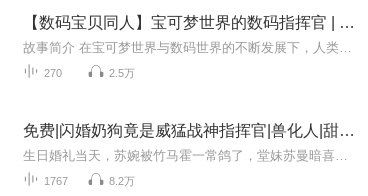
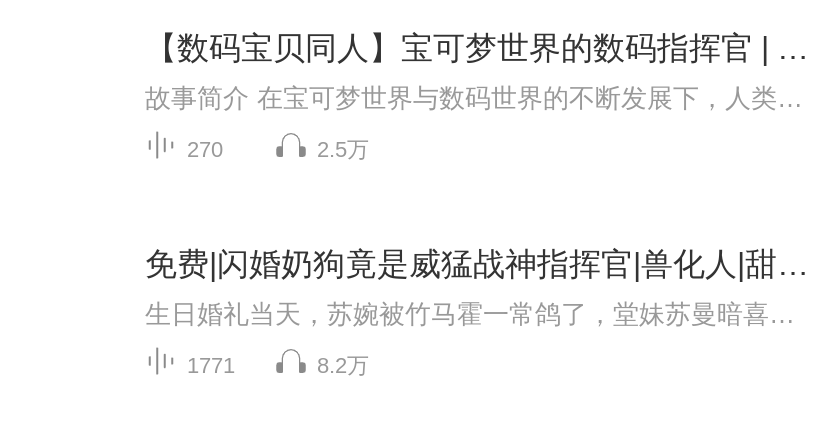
- 1767
+ 1771
